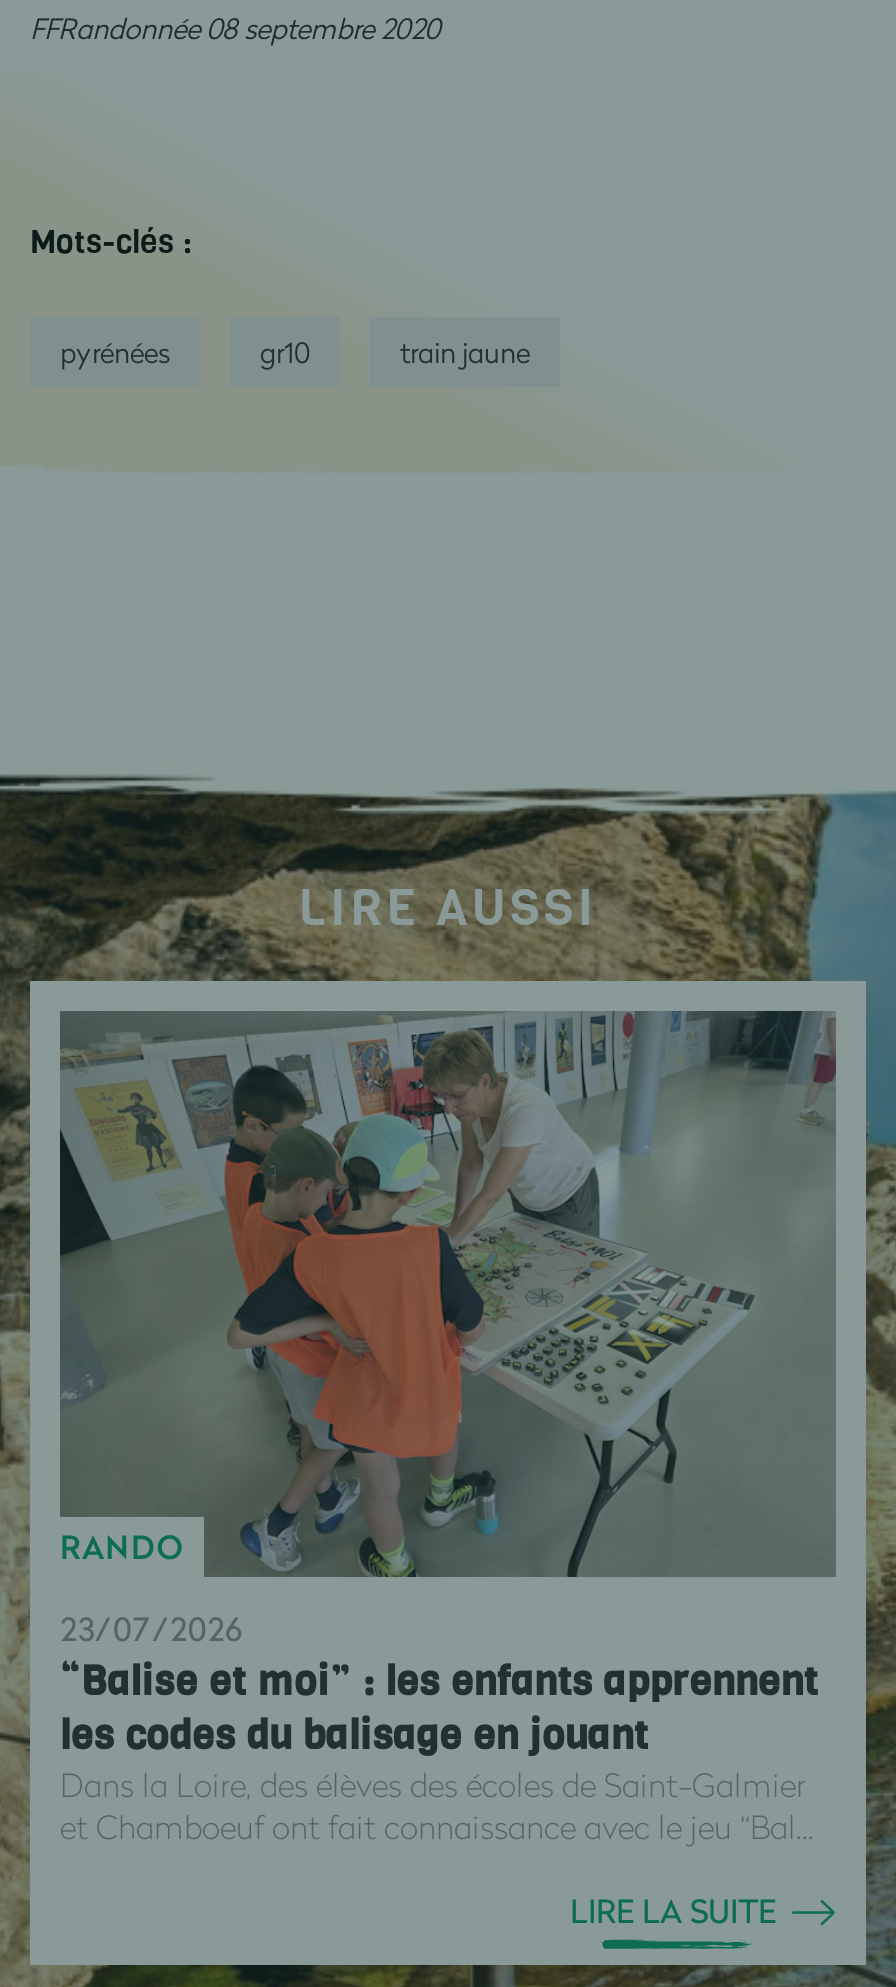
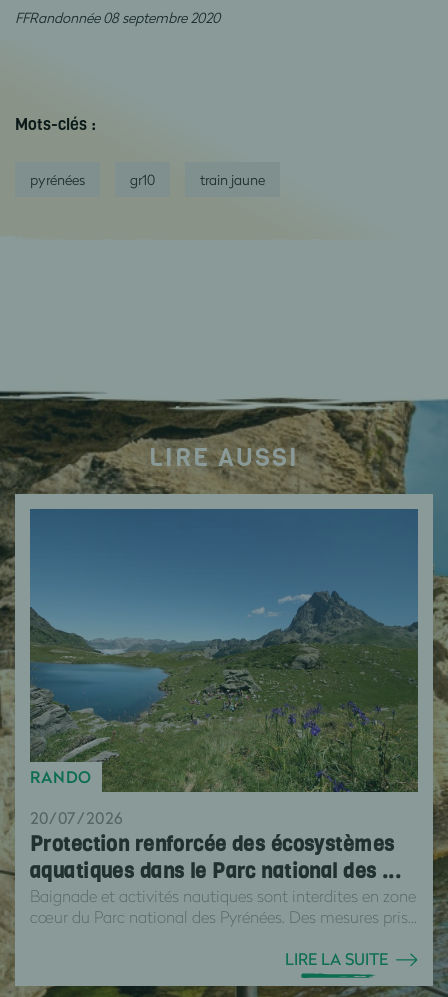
- [image]
- 23/07/2026
- “Balise et moi” : les enfants apprennent
- les codes du balisage en jouant
- Dans la Loire, des élèves des écoles de Saint-Galmier
- et Chamboeuf ont fait connaissance avec le jeu “Bal...
+ [image]
+ 20/07/2026
+ Protection renforcée des écosystèmes
+ aquatiques dans le Parc national des ...
+ Baignade et activités nautiques sont interdites en zone
+ cœur du Parc national des Pyrénées. Des mesures pris...
